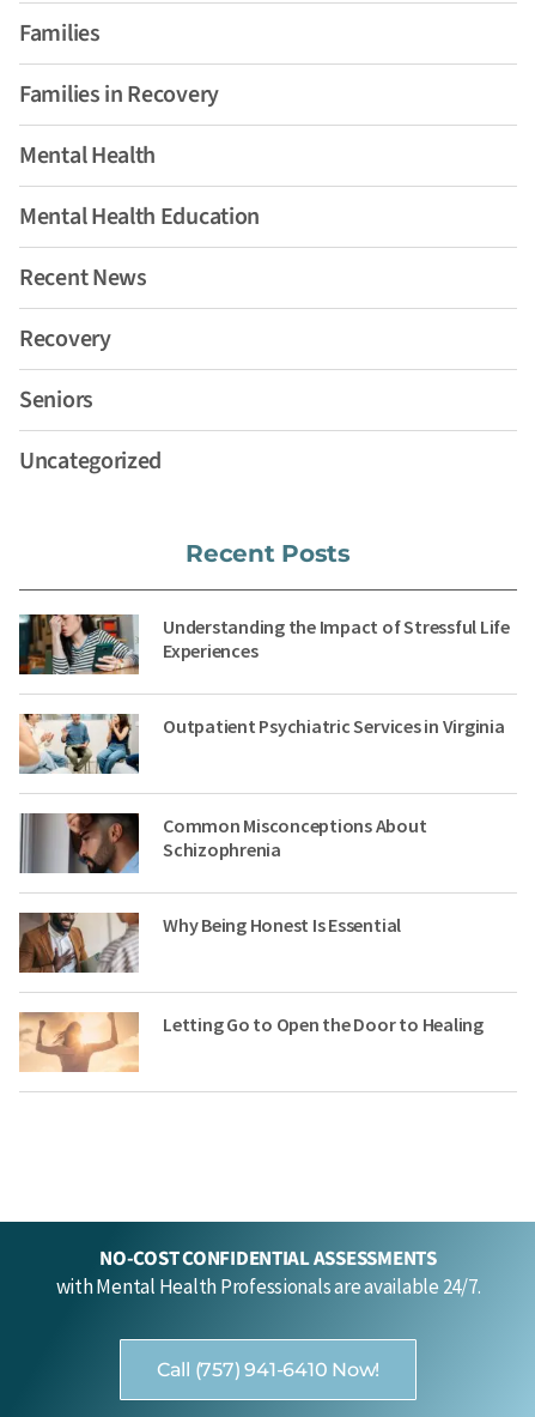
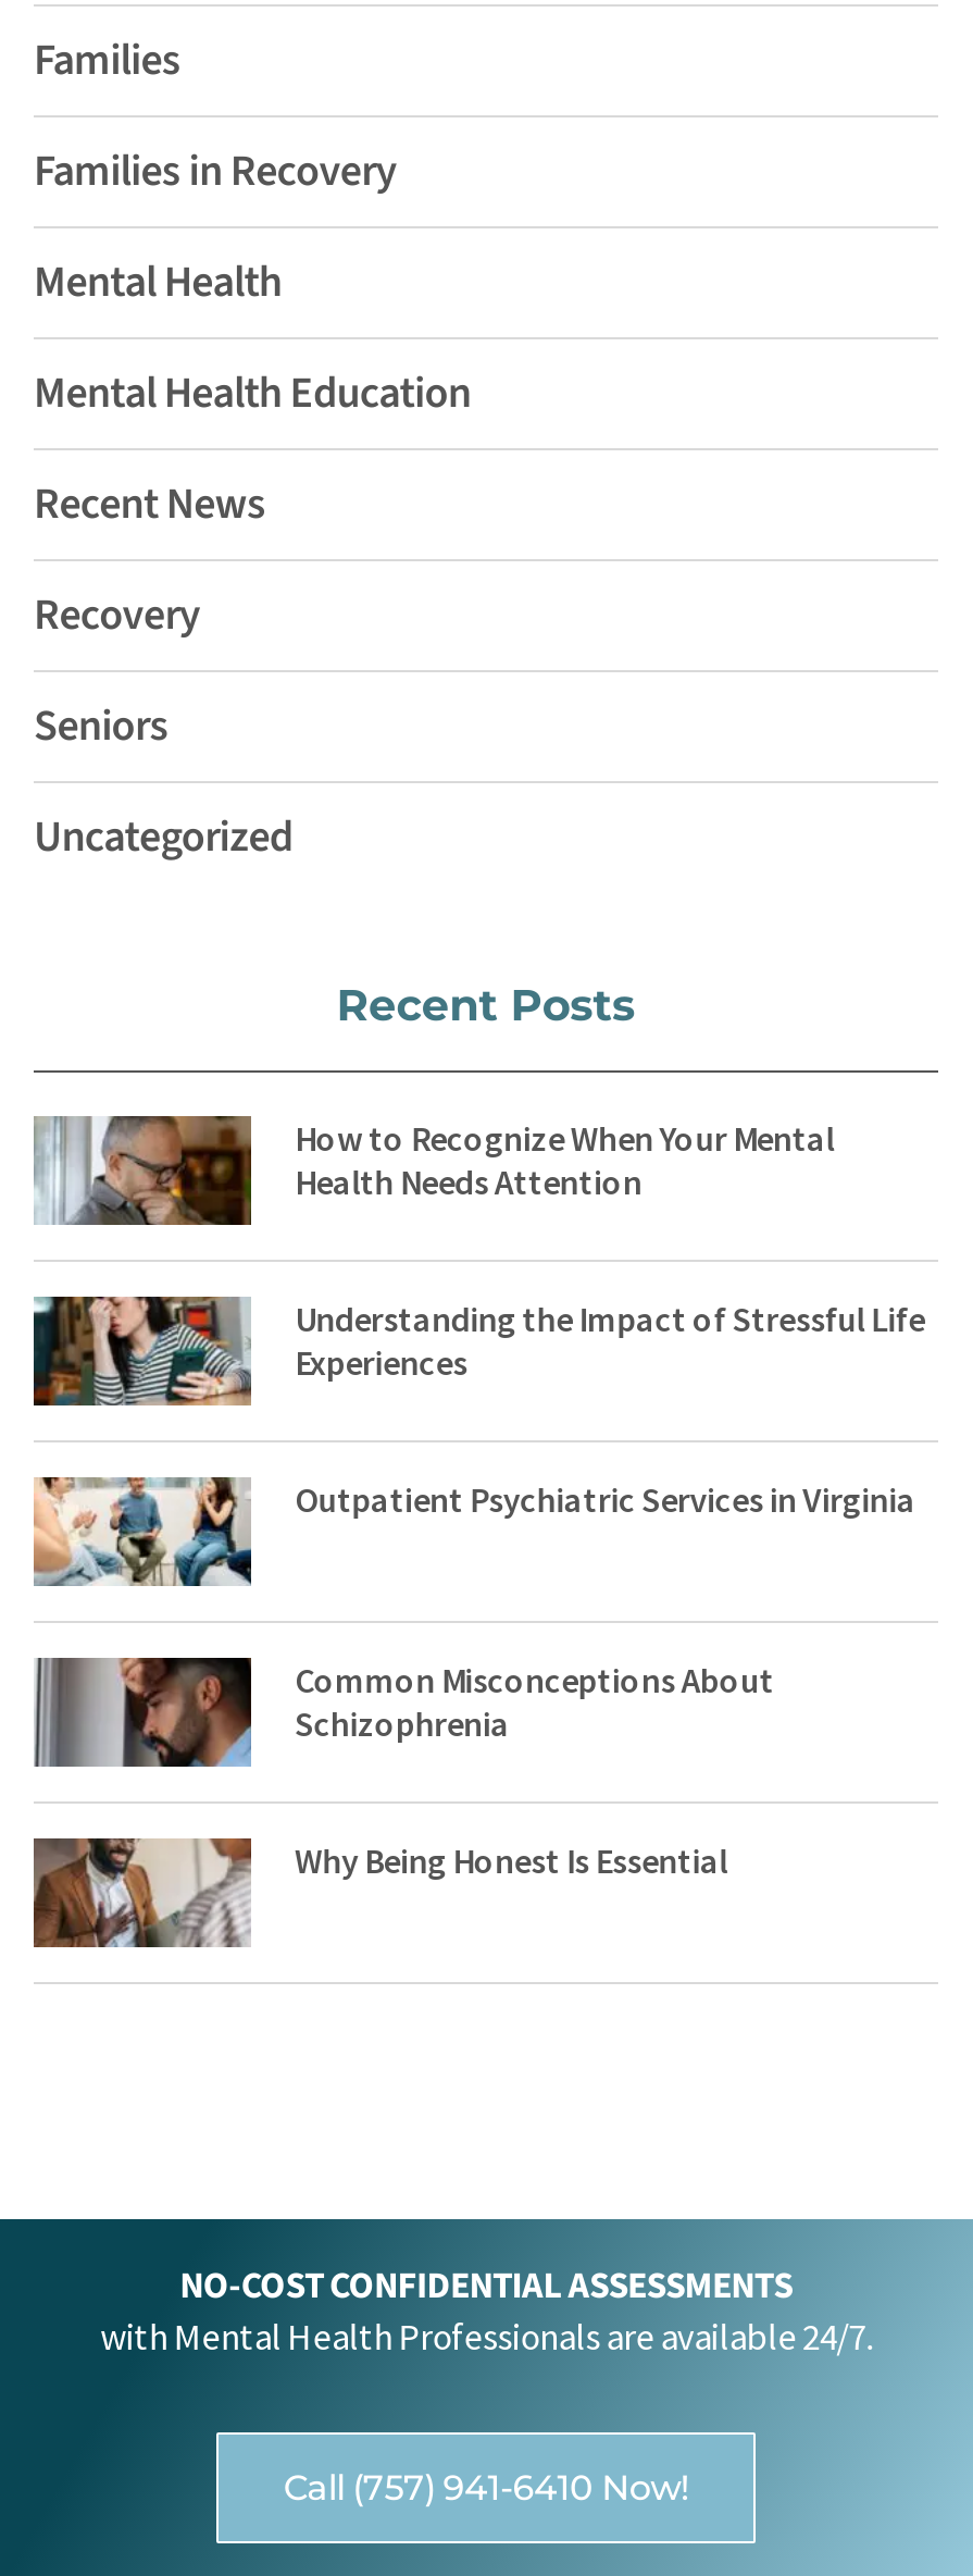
+ [image]
+ How to Recognize When Your Mental
+ Health Needs Attention

moved down: [image] | Understanding the Impact of Stressful Life | Experiences | Outpatient Psychiatric Services in Virginia | Common Misconceptions About | Schizophrenia | Why Being Honest Is Essential

moved down: [image]

- [image]
- Letting Go to Open the Door to Healing
